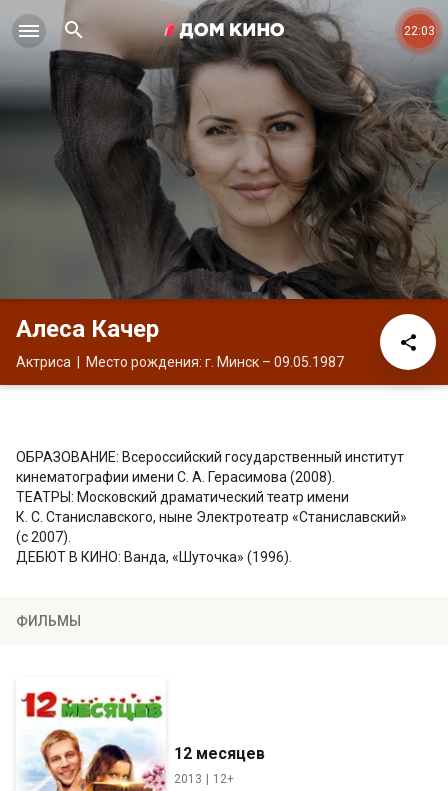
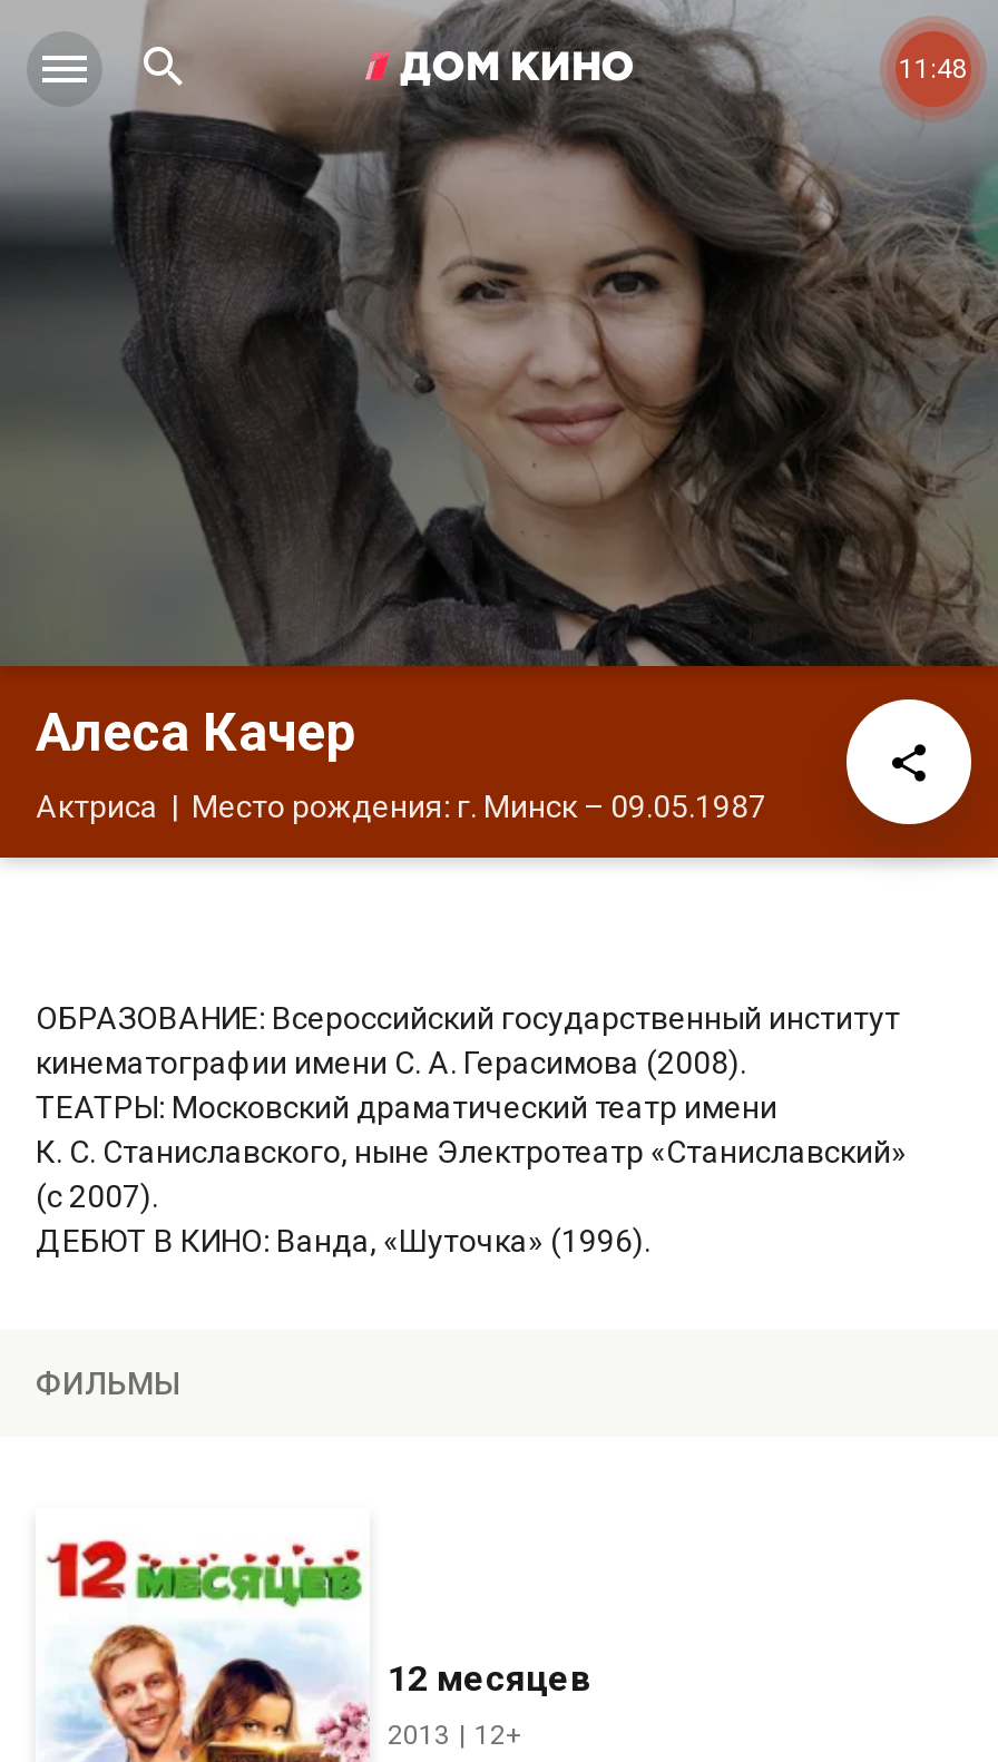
- 22:03
+ 11:48
